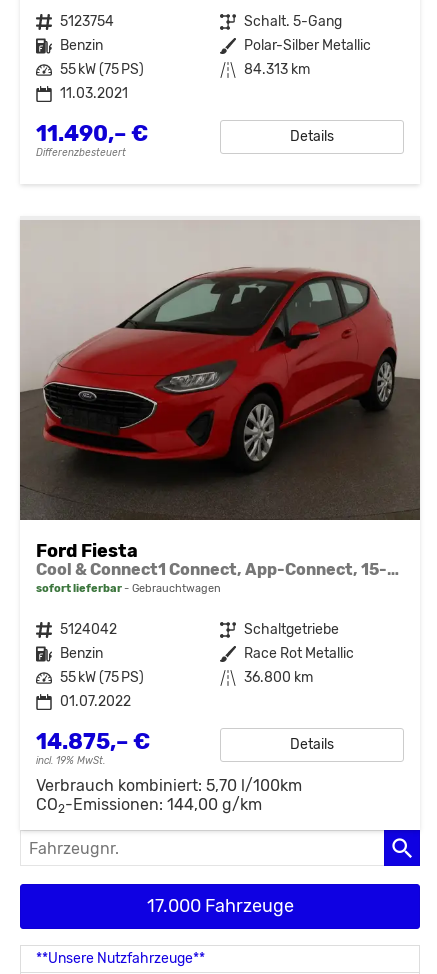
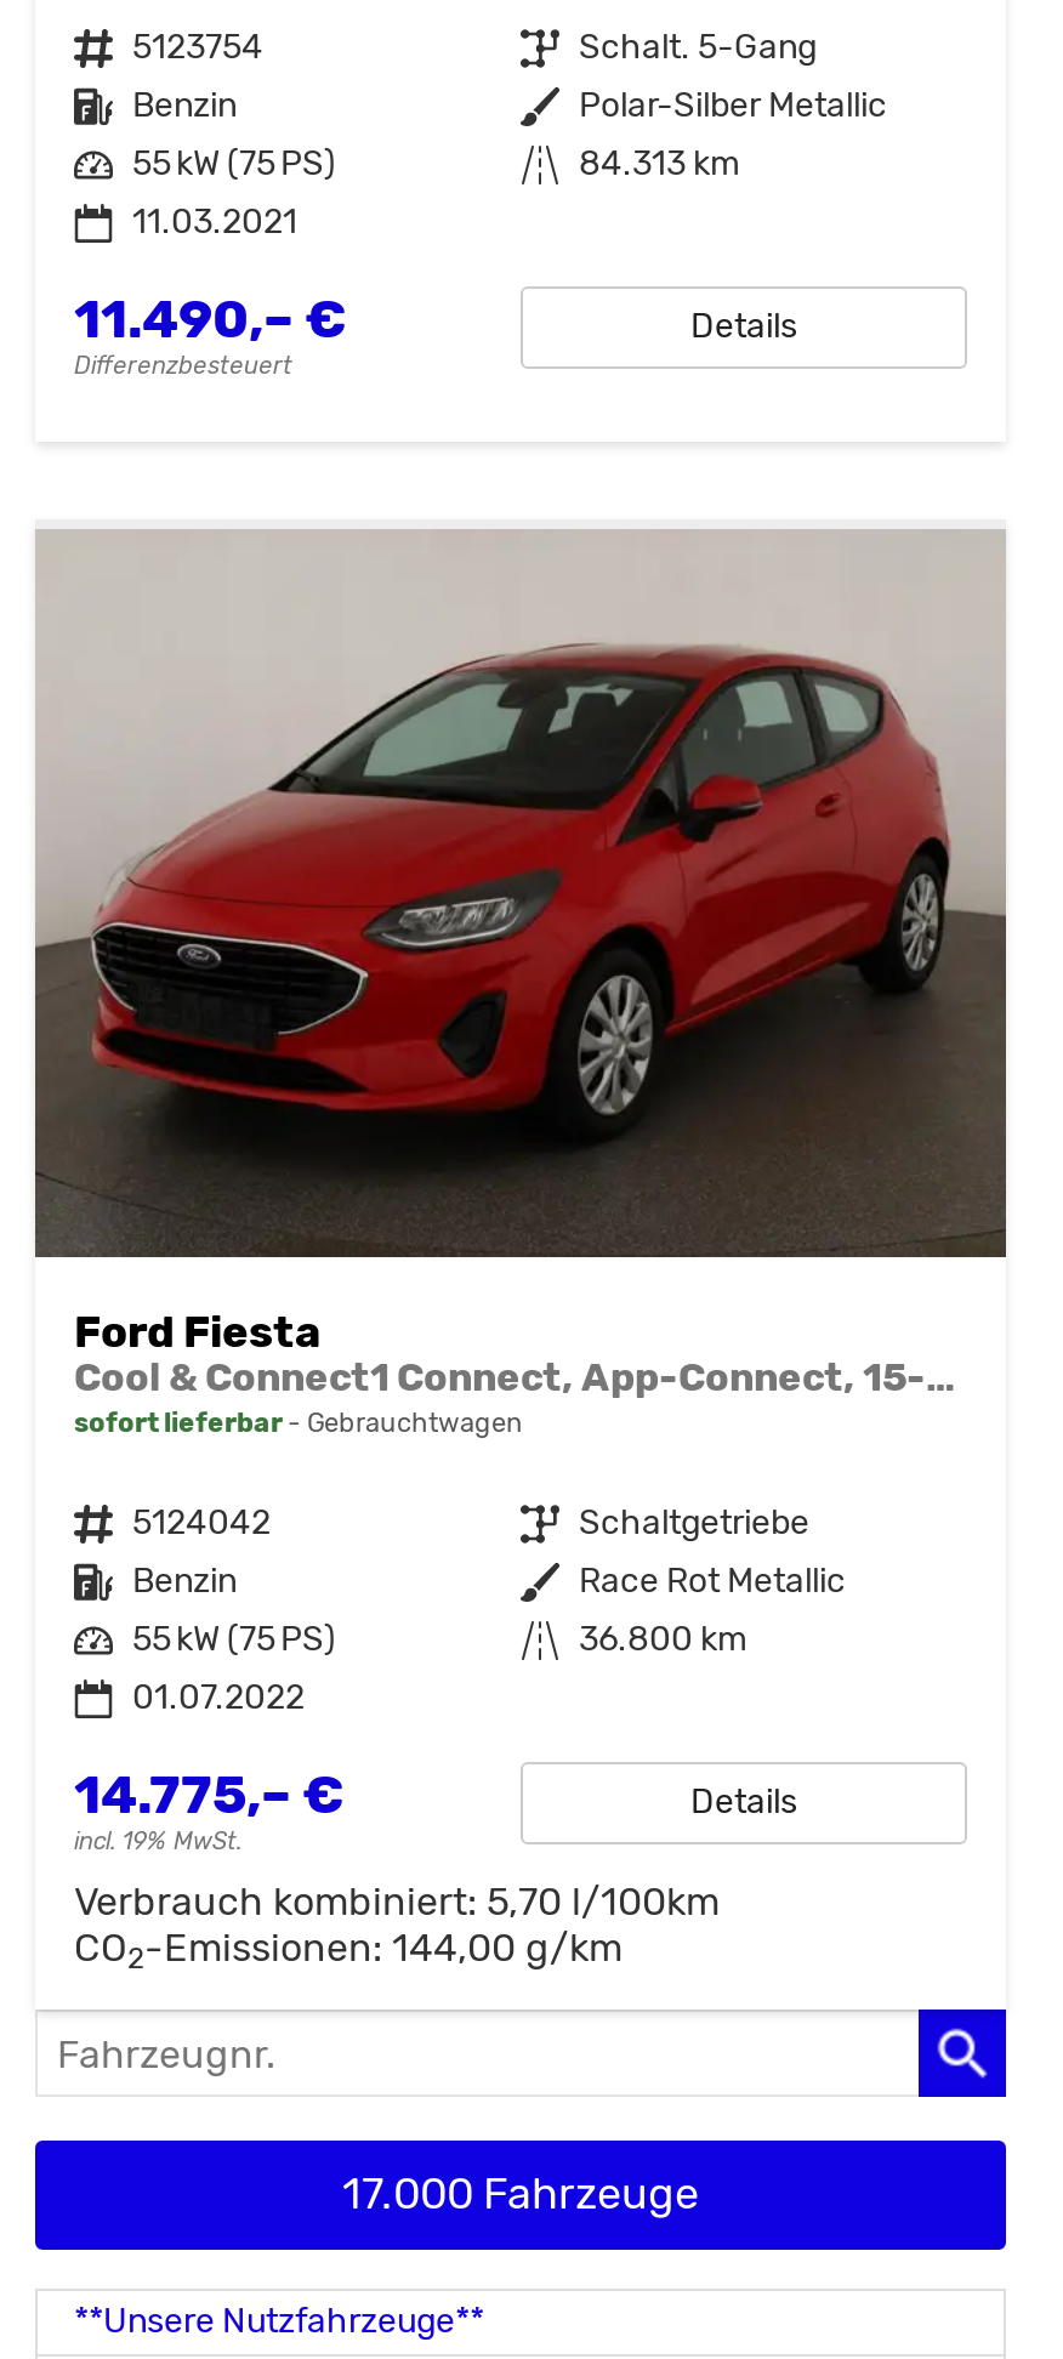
- 14.875,– €
+ 14.775,– €
